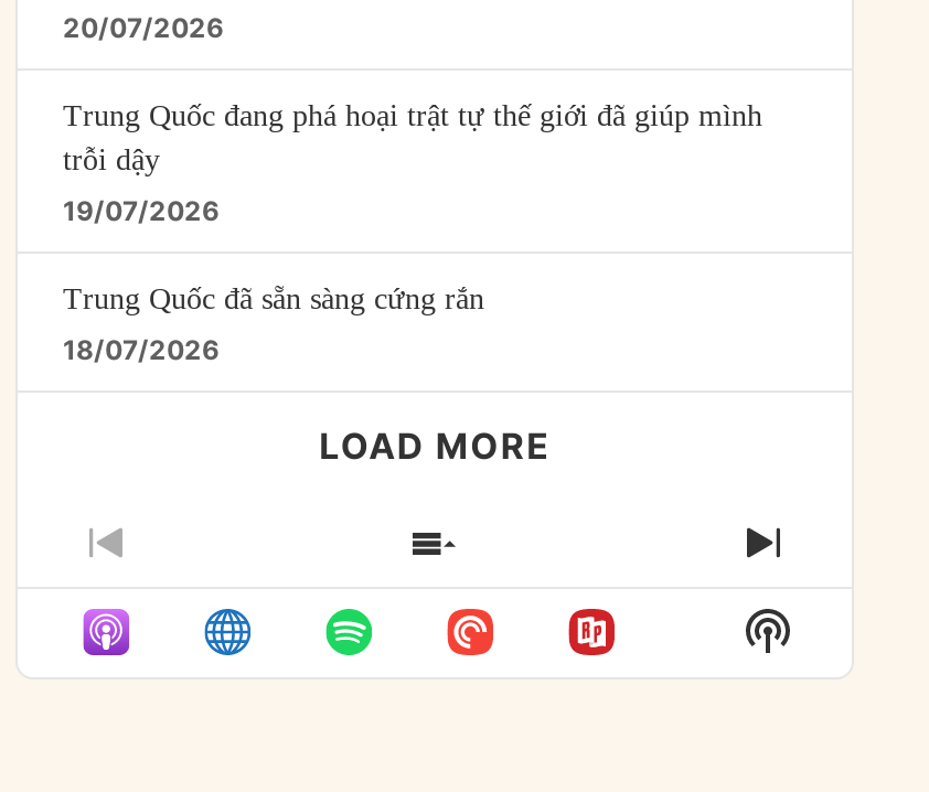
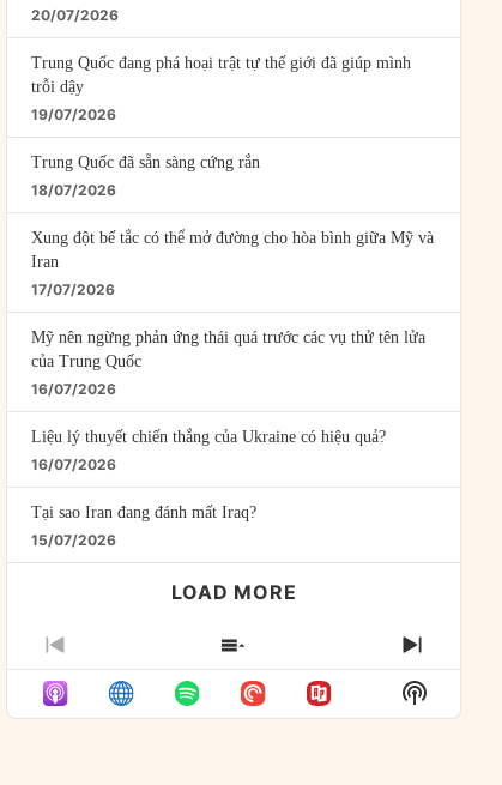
+ Xung đột bế tắc có thể mở đường cho hòa bình giữa Mỹ và
+ Iran
+ 17/07/2026
+ Mỹ nên ngừng phản ứng thái quá trước các vụ thử tên lửa
+ của Trung Quốc
+ 16/07/2026
+ Liệu lý thuyết chiến thắng của Ukraine có hiệu quả?
+ 16/07/2026
+ Tại sao Iran đang đánh mất Iraq?
+ 15/07/2026
